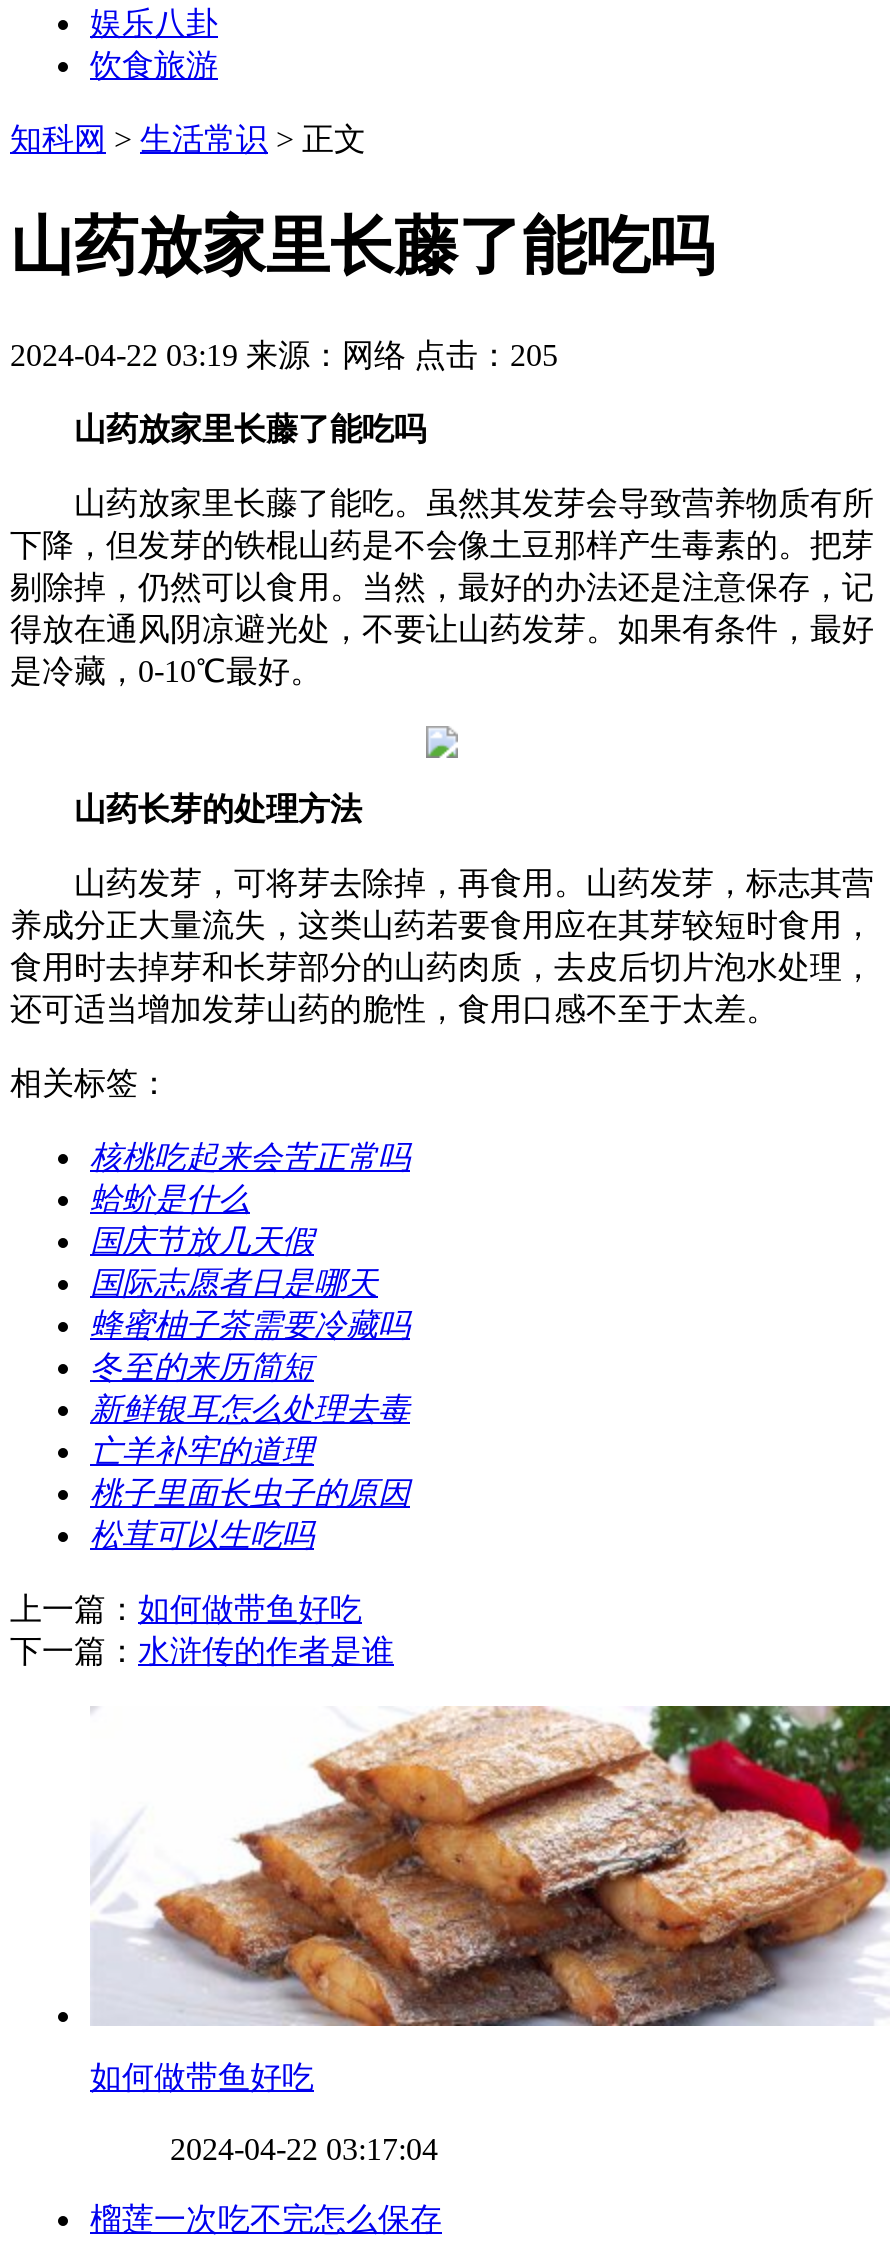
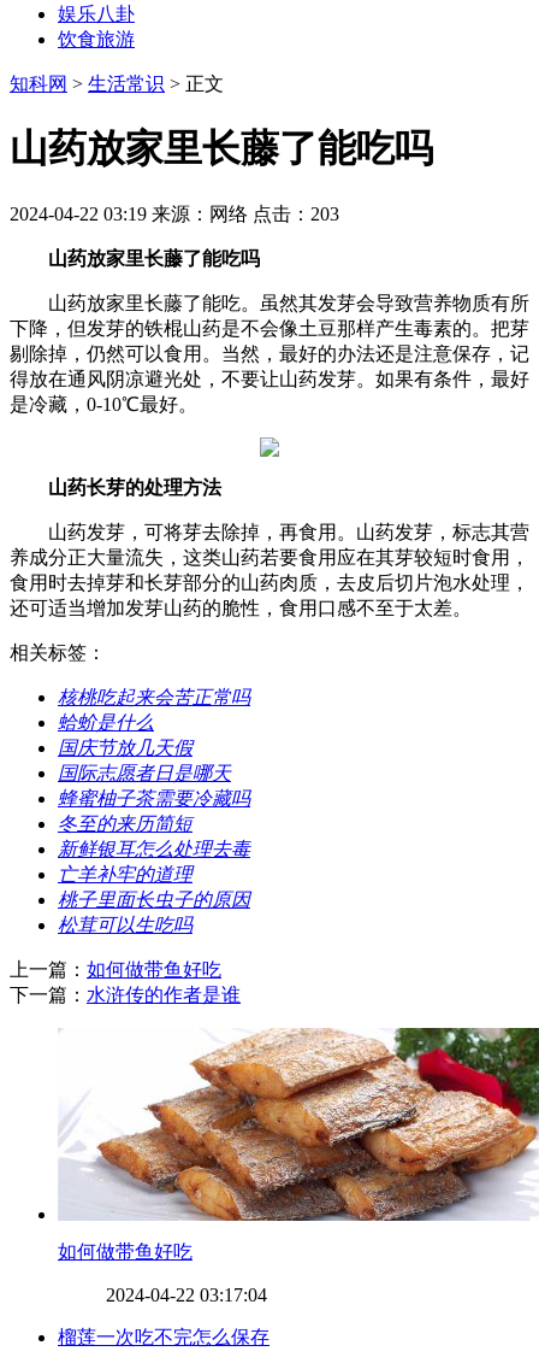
- 2024-04-22 03:19来源：网络点击：205
+ 2024-04-22 03:19来源：网络点击：203
